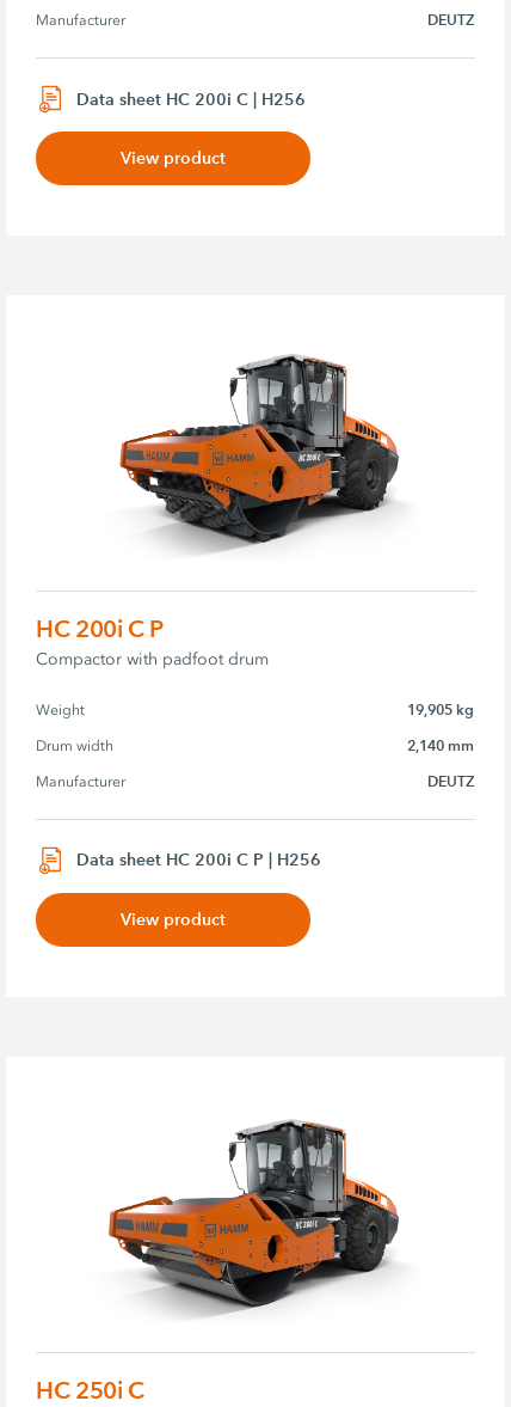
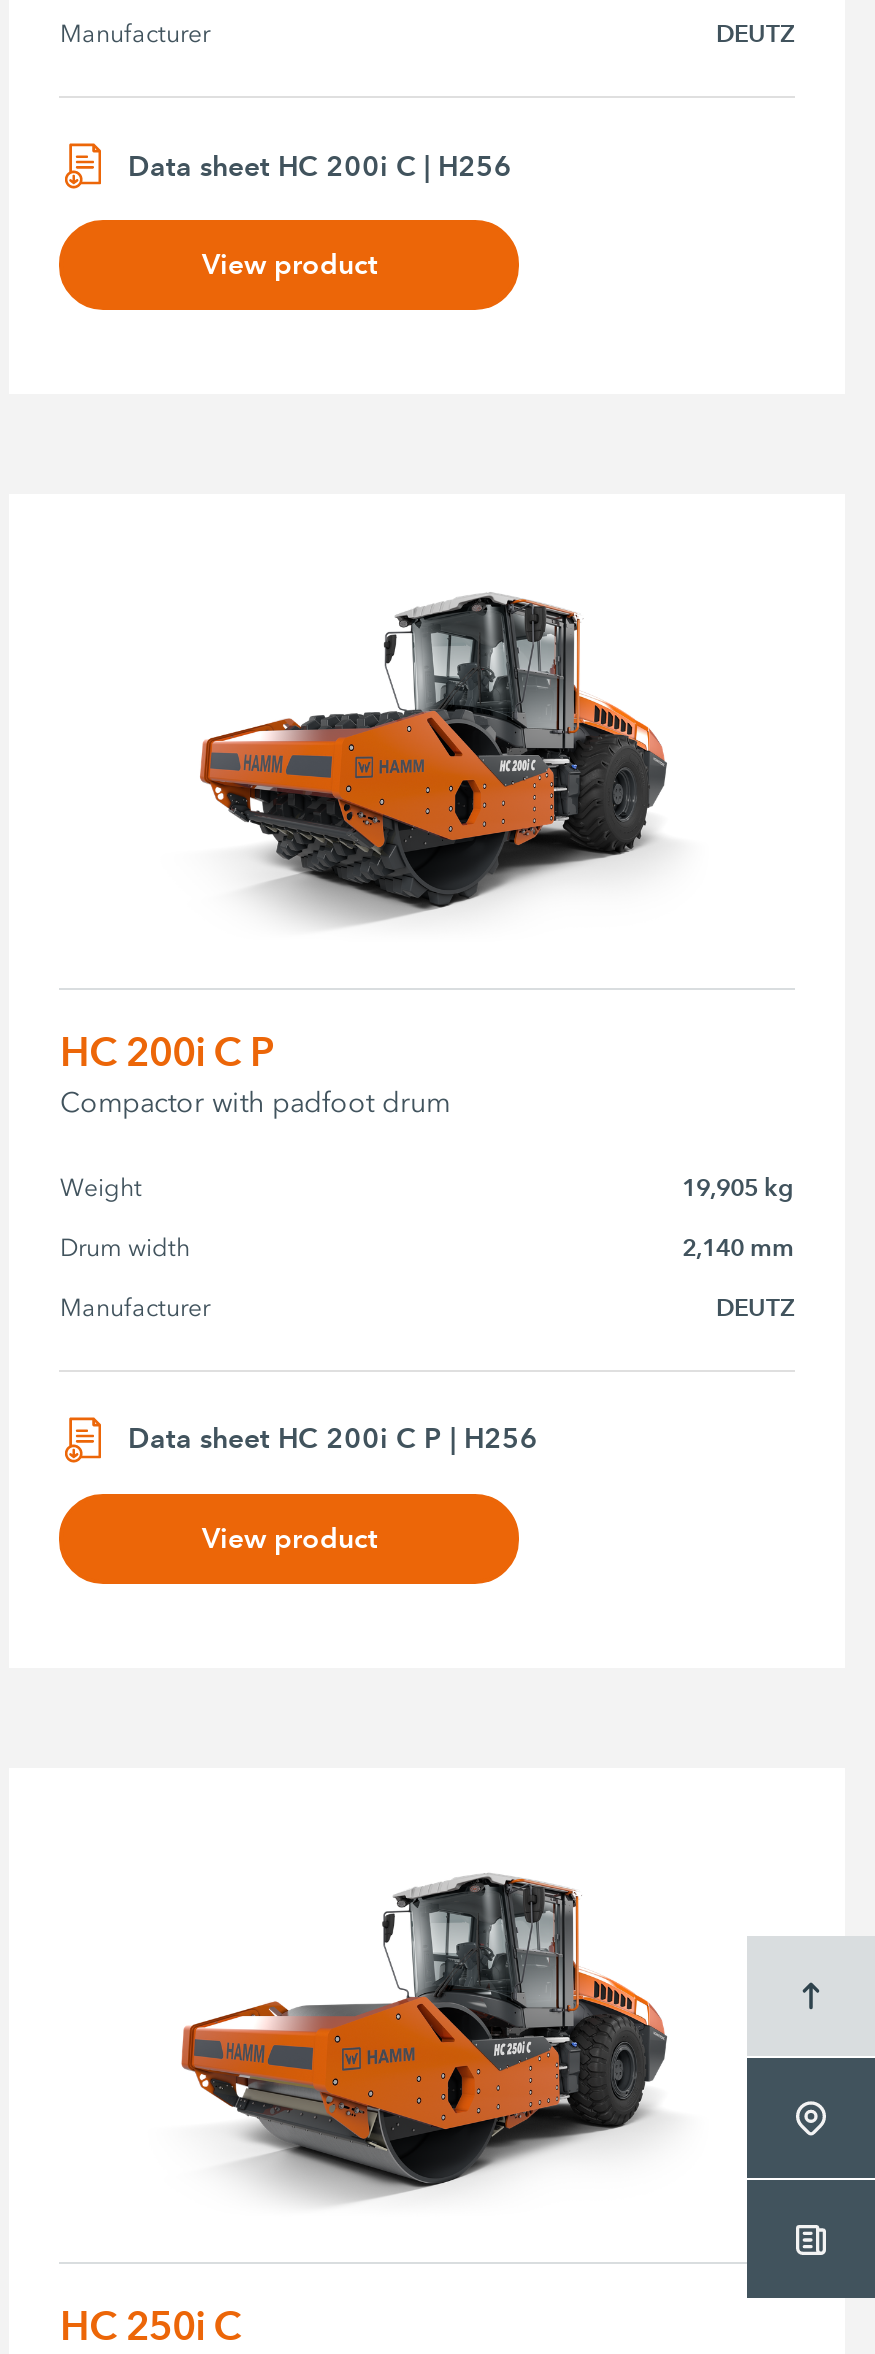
+ [image]
